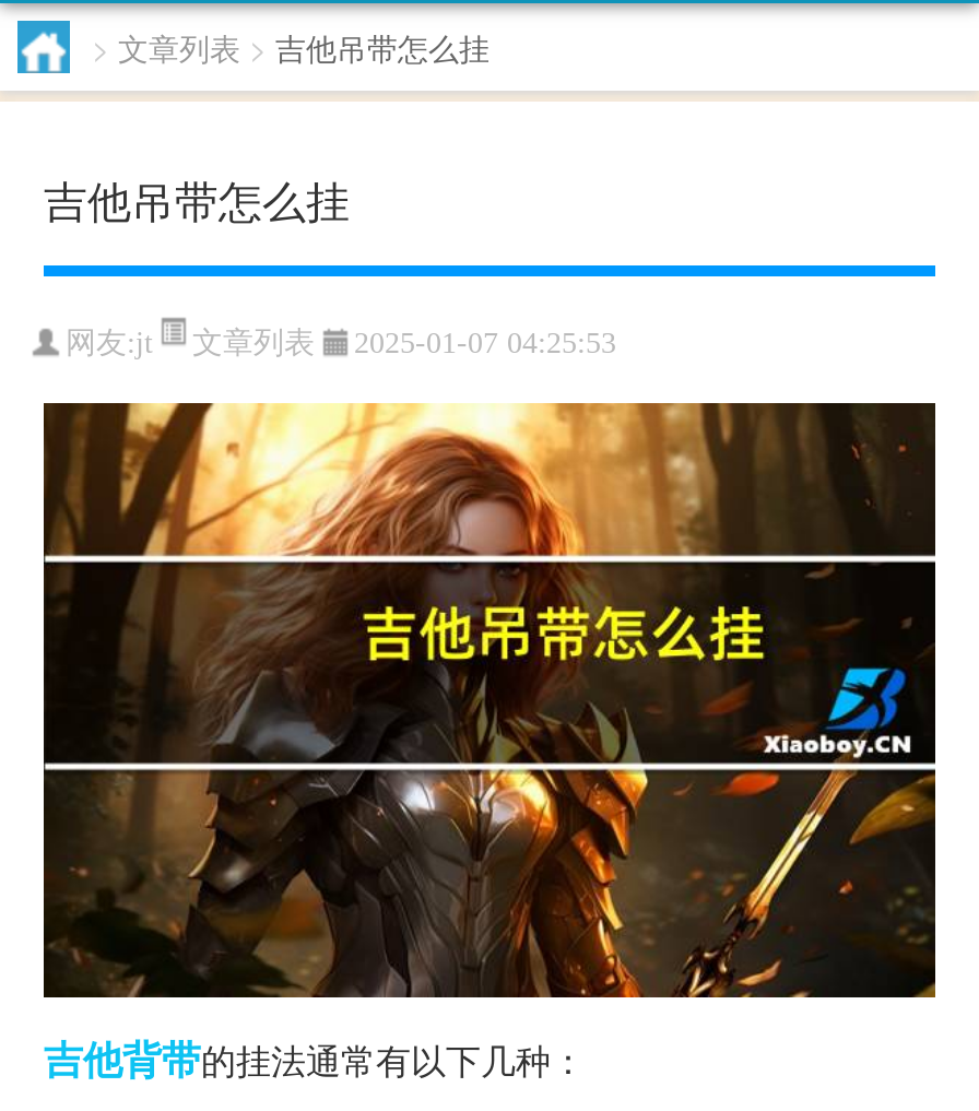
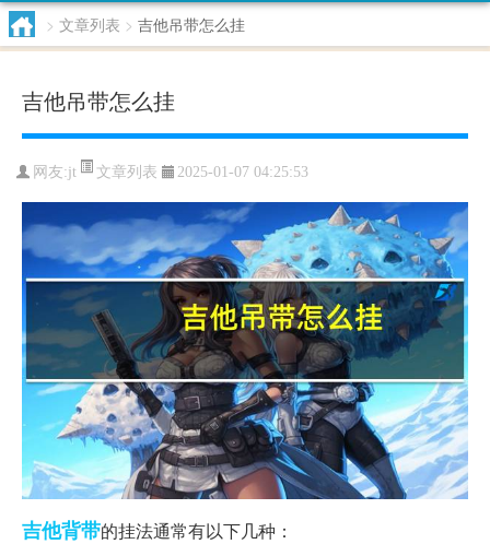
- [image]
+ [image]
